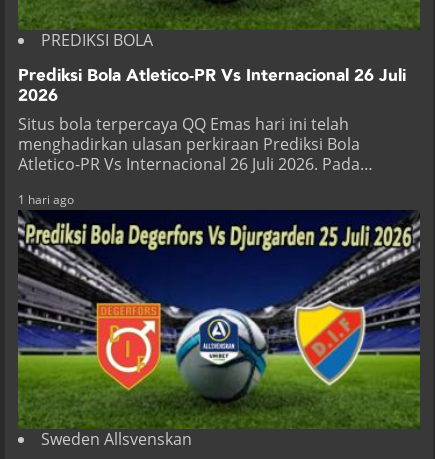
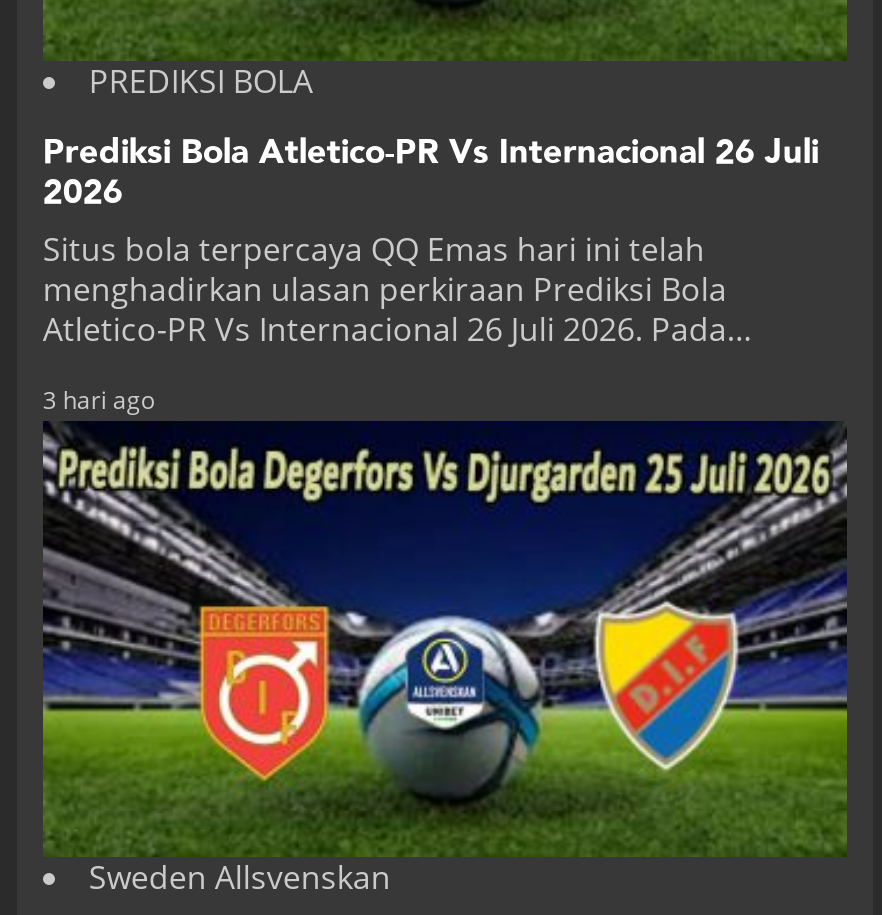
- 1 hari ago
+ 3 hari ago
